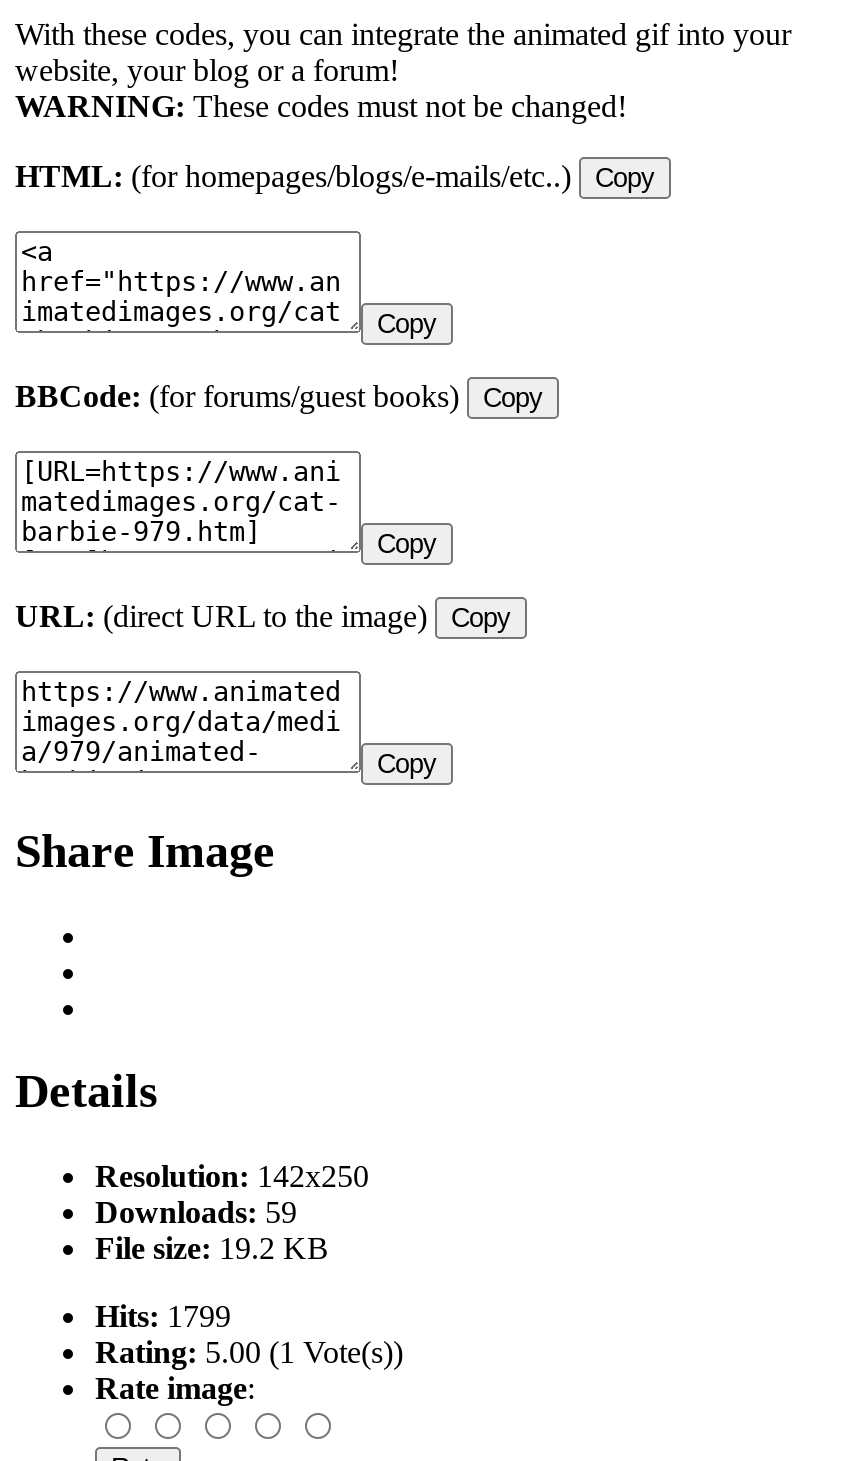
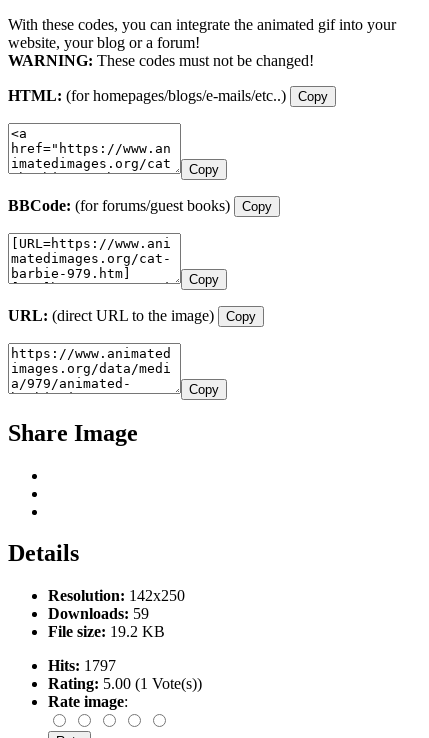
- Hits: 1799
+ Hits: 1797
